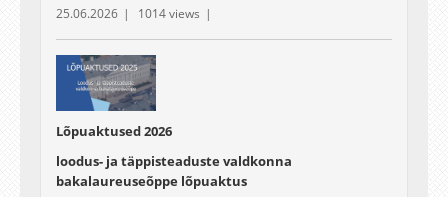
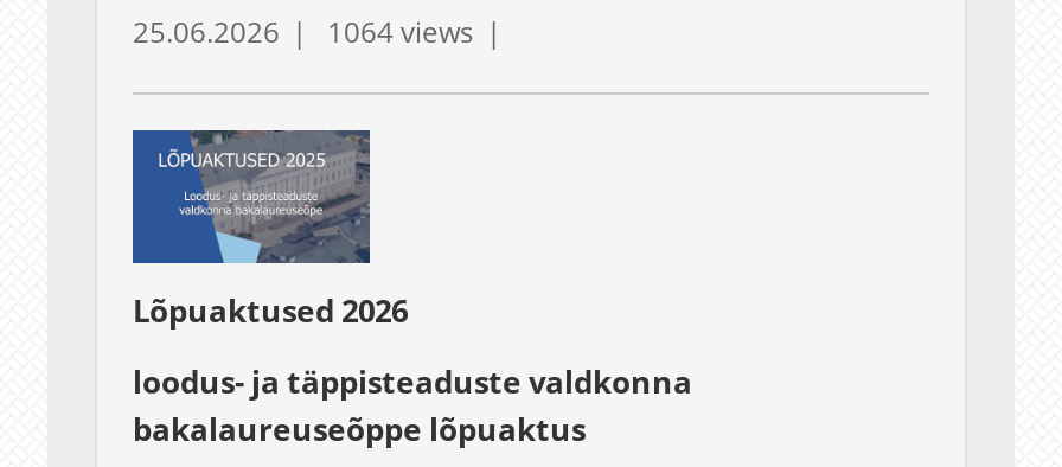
- 25.06.2026 1014 views
+ 25.06.2026 1064 views
